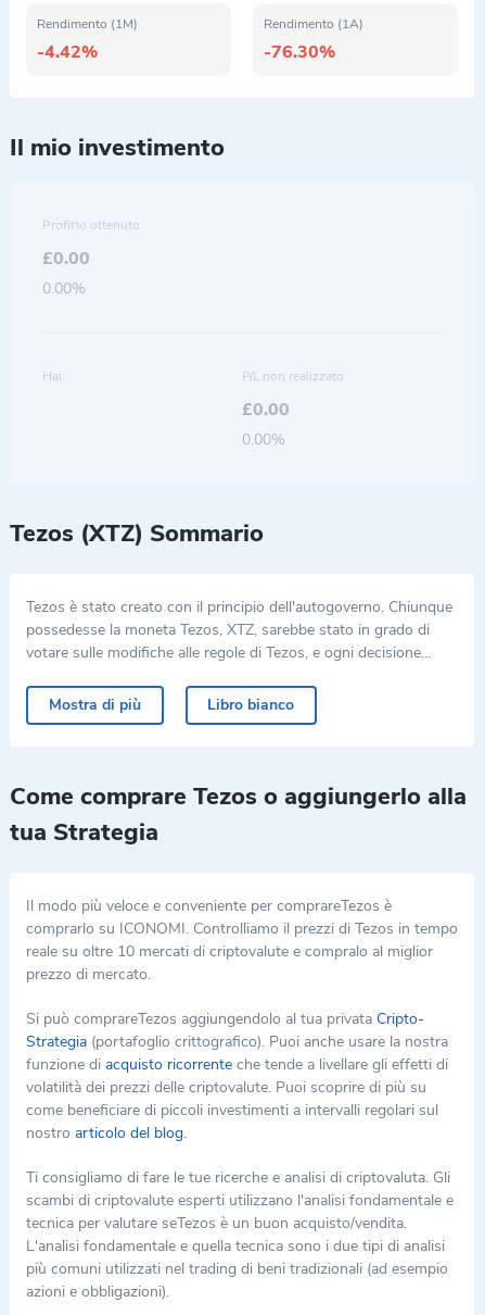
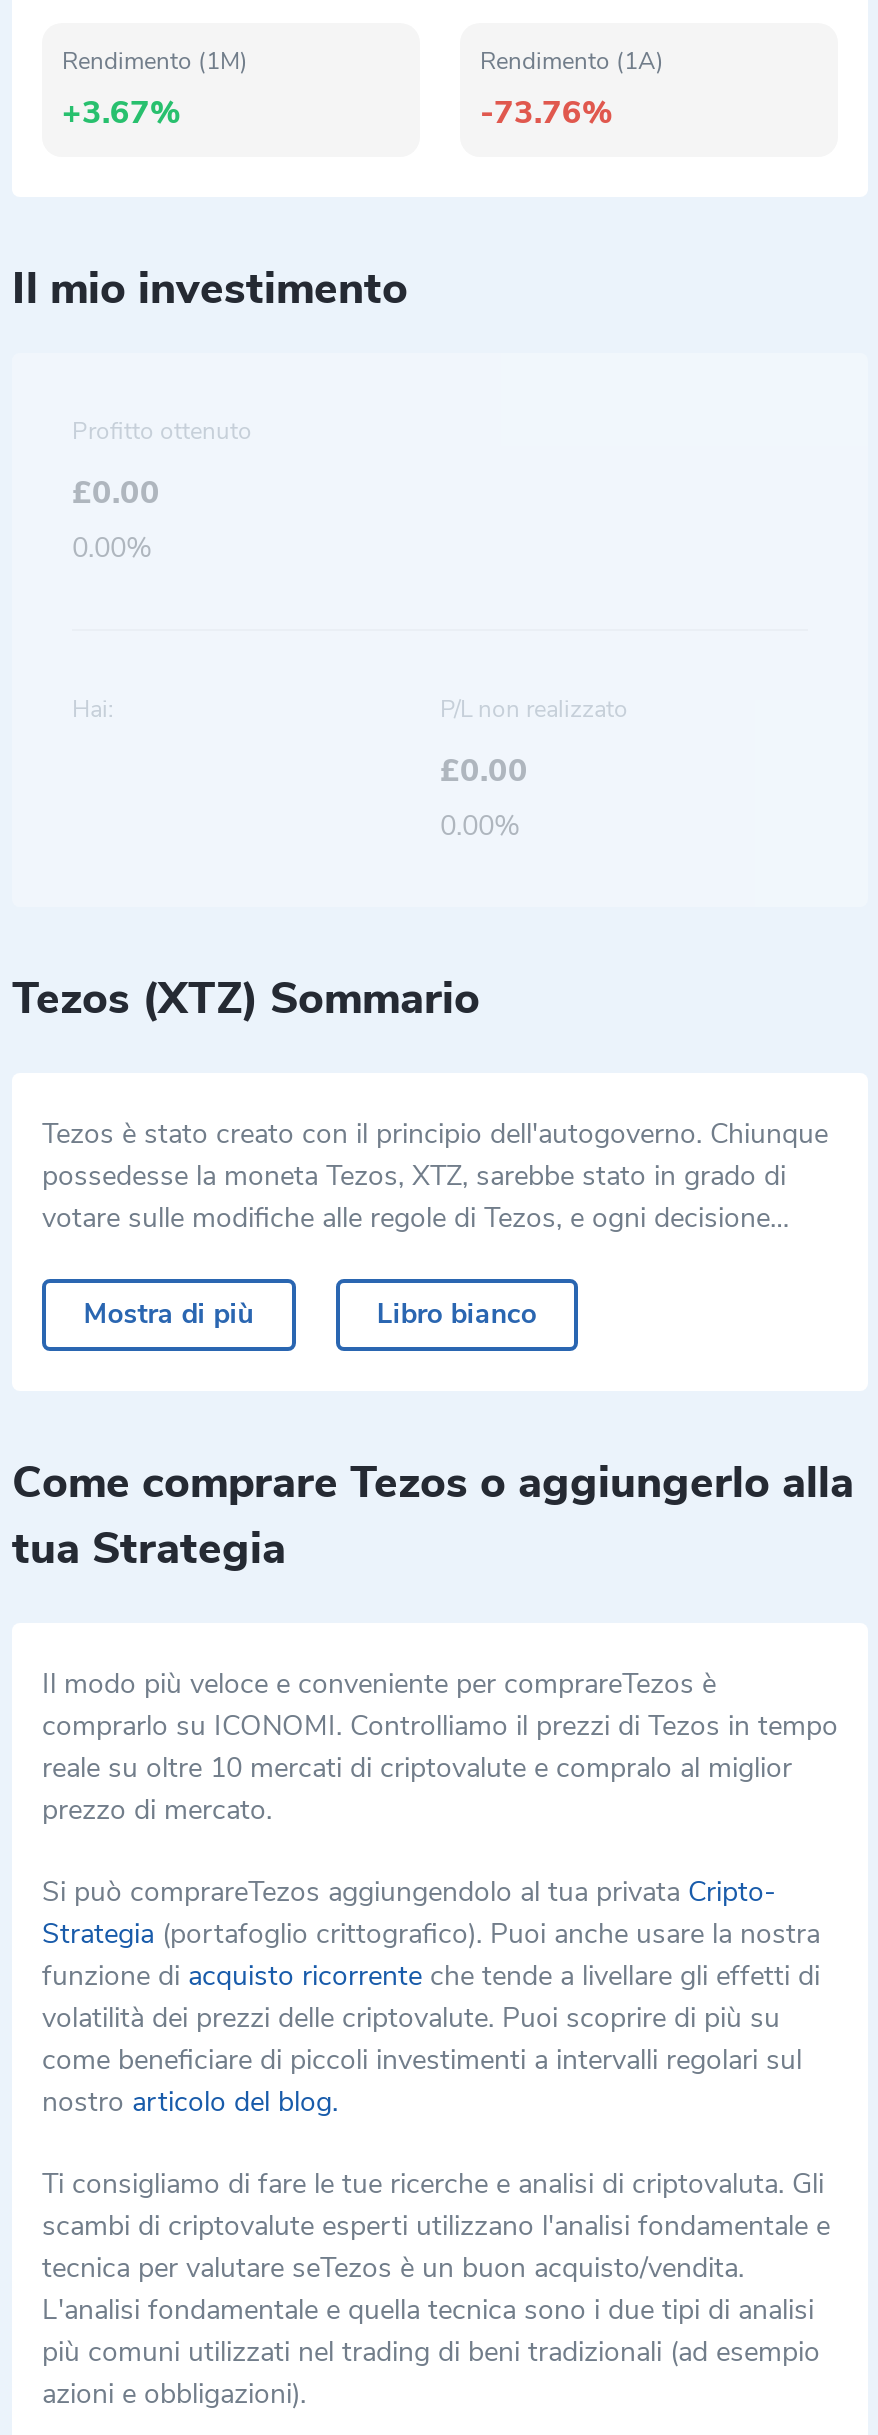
- -4.42%
+ +3.67%

- -76.30%
+ -73.76%
